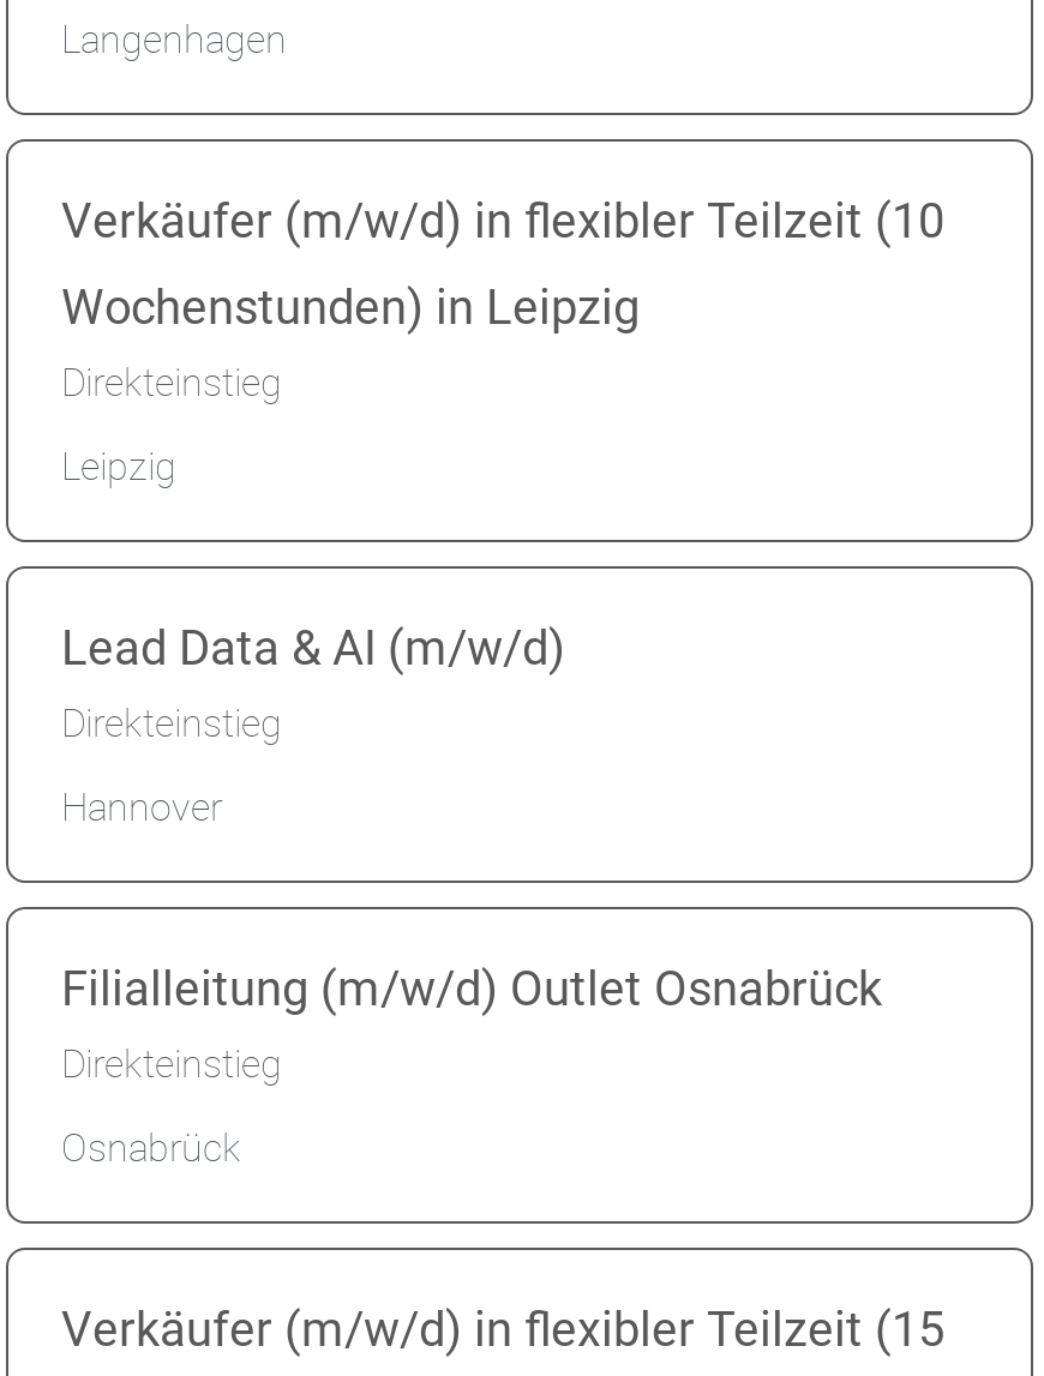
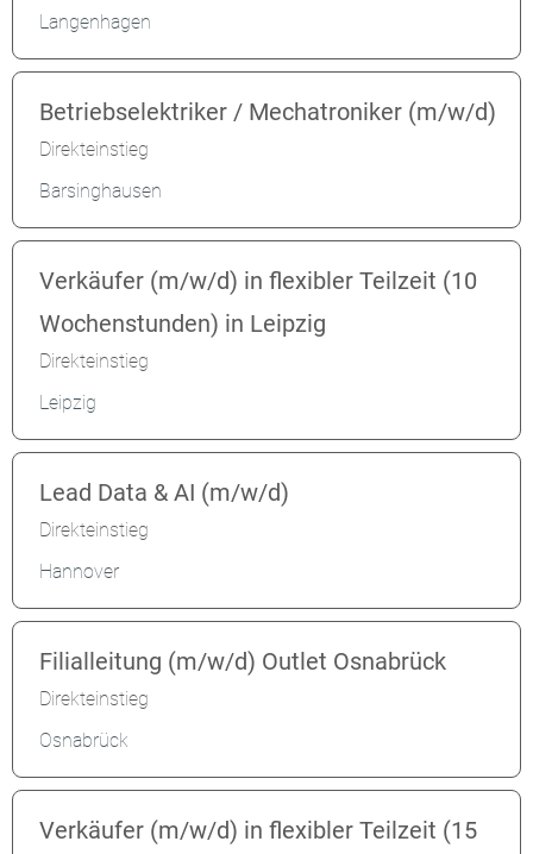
+ Betriebselektriker / Mechatroniker (m/w/d)
+ Direkteinstieg
+ Barsinghausen
